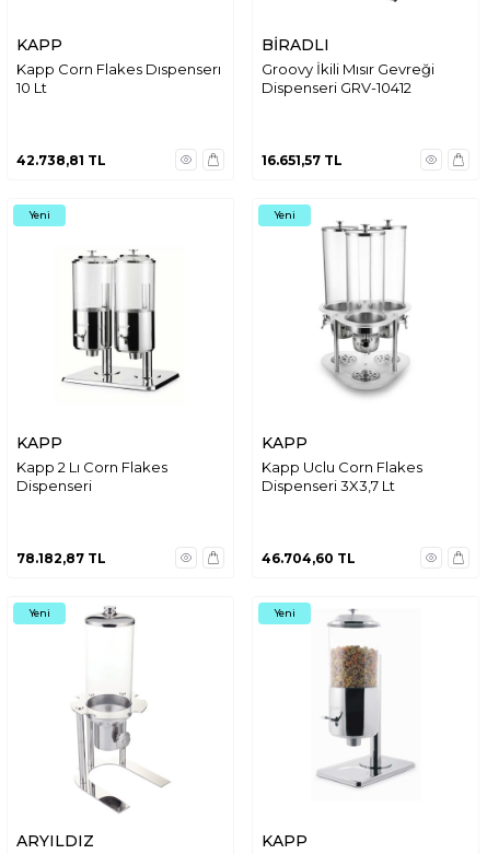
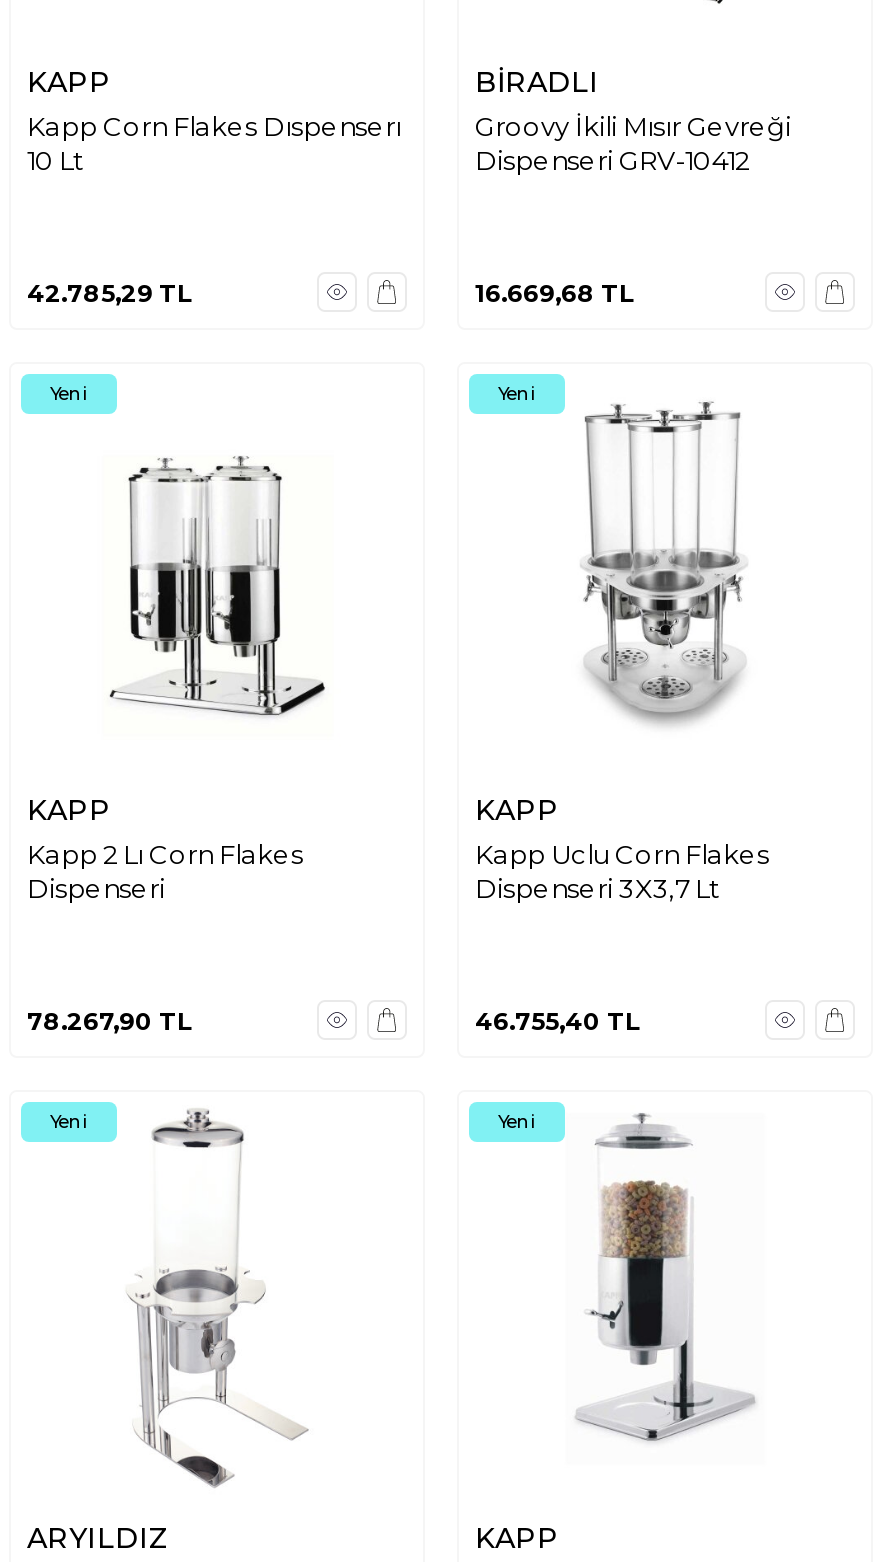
- 42.738,81 TL
+ 42.785,29 TL

- 16.651,57 TL
+ 16.669,68 TL

- 78.182,87 TL
+ 78.267,90 TL

- 46.704,60 TL
+ 46.755,40 TL
